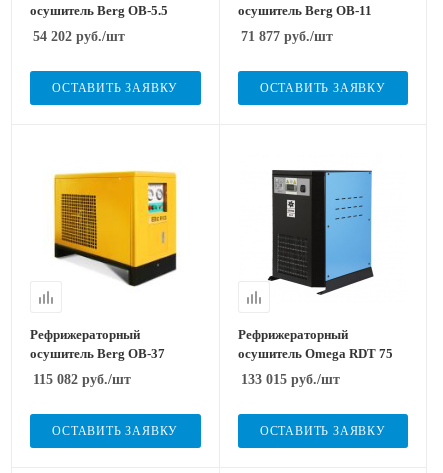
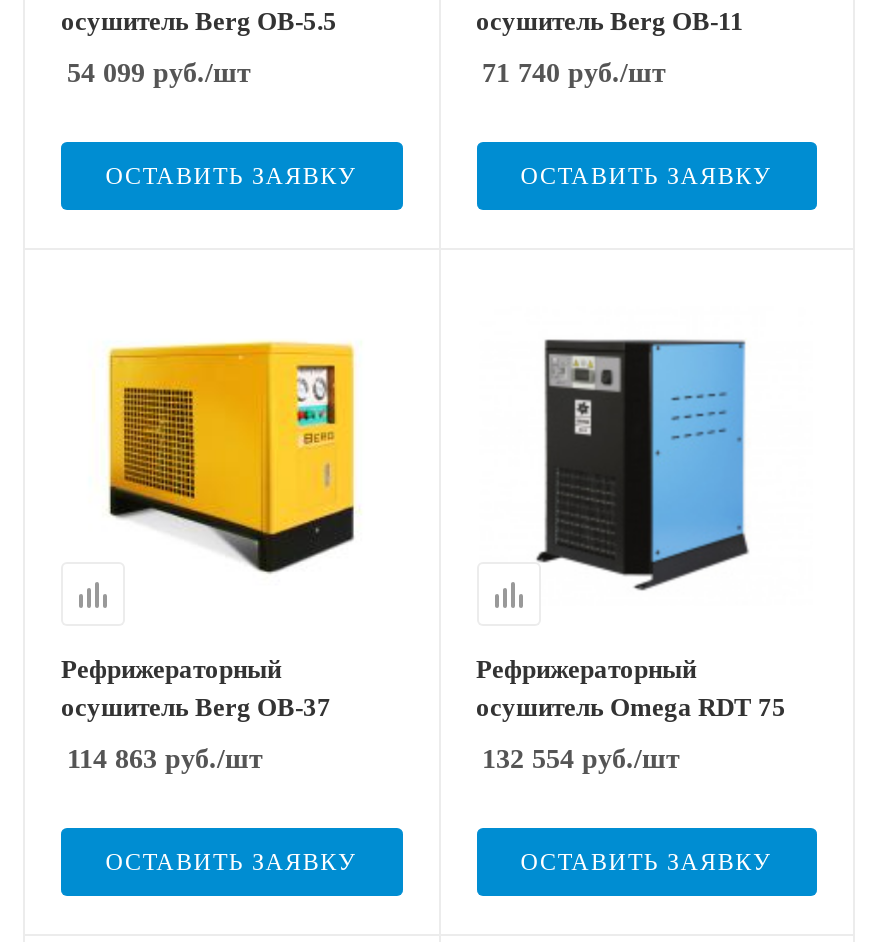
- 54 202 руб./шт
+ 54 099 руб./шт

- 71 877 руб./шт
+ 71 740 руб./шт

- 115 082 руб./шт
+ 114 863 руб./шт

- 133 015 руб./шт
+ 132 554 руб./шт
